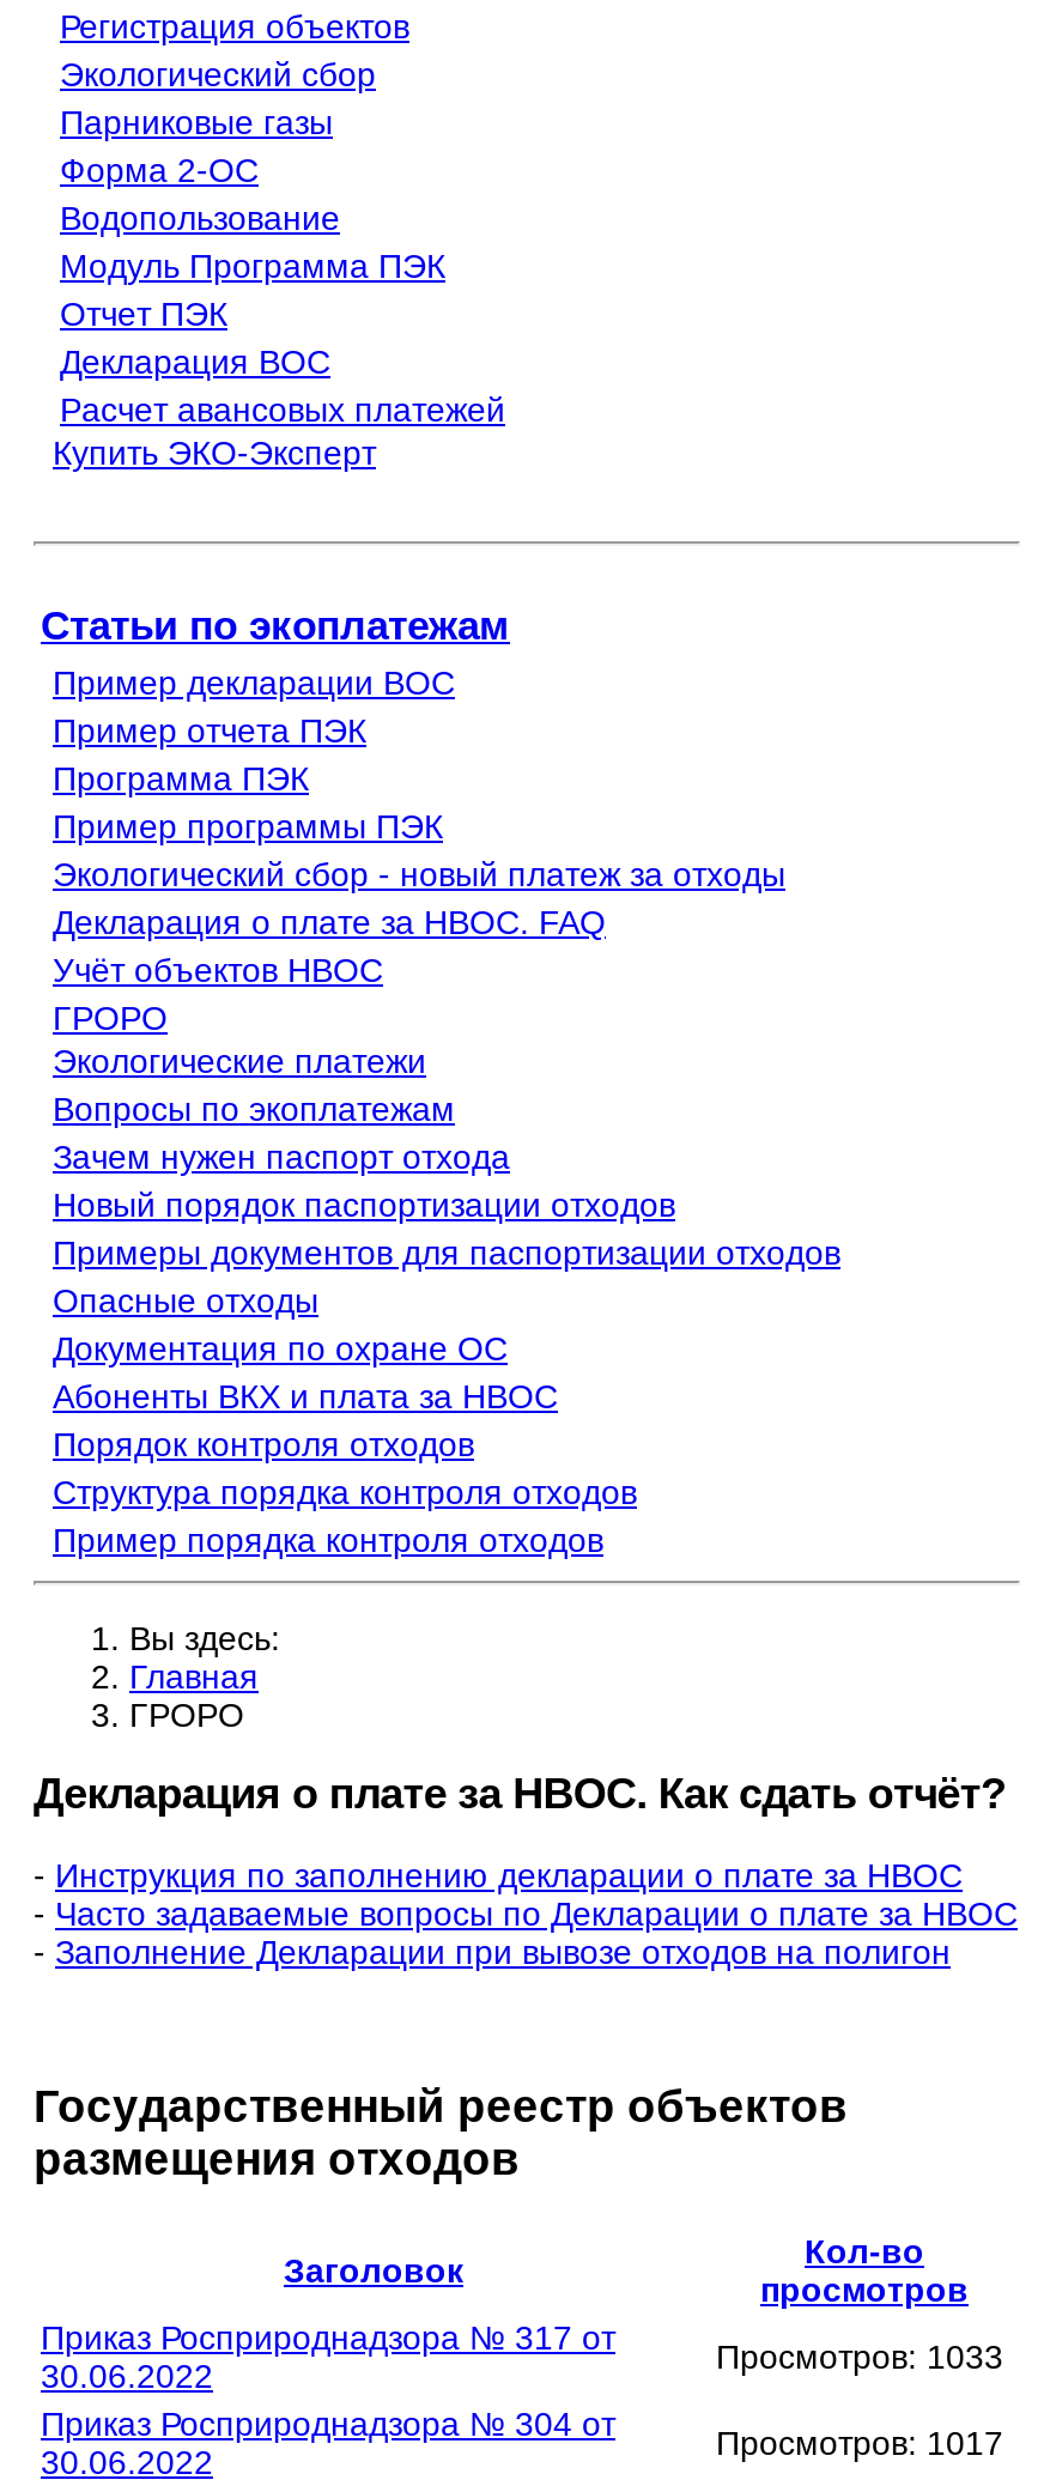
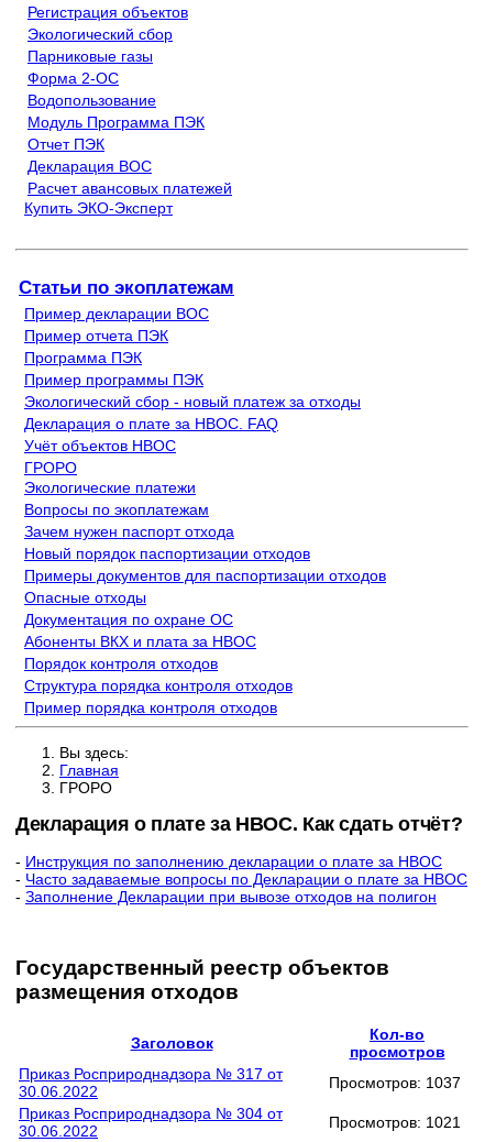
- Просмотров: 1033
+ Просмотров: 1037

- Просмотров: 1017
+ Просмотров: 1021
